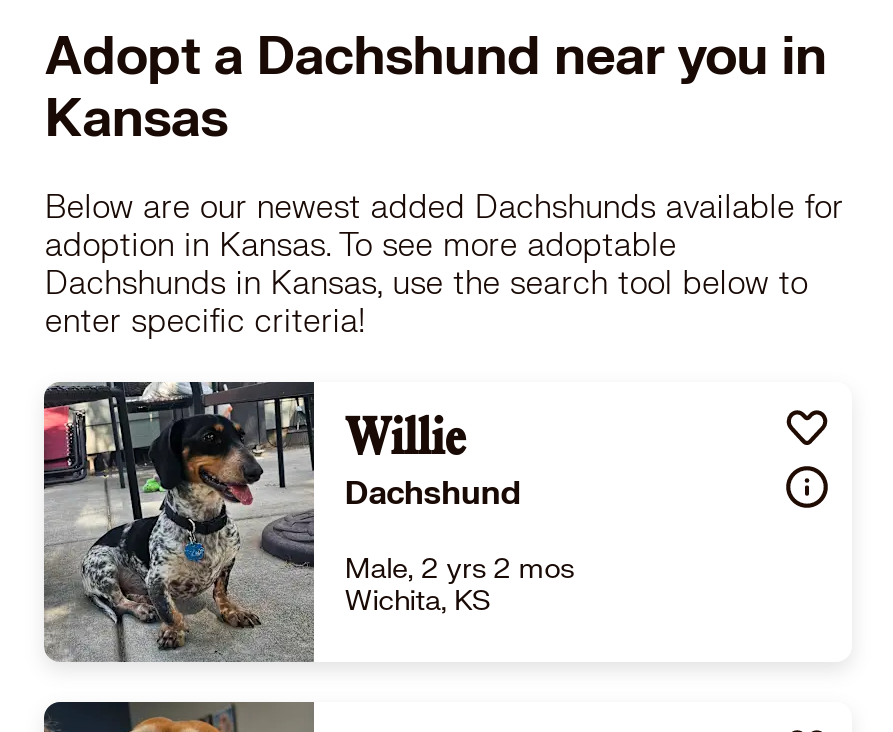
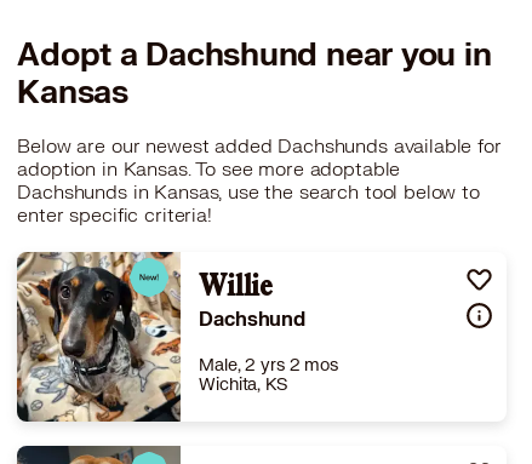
- [image]
+ [image]
